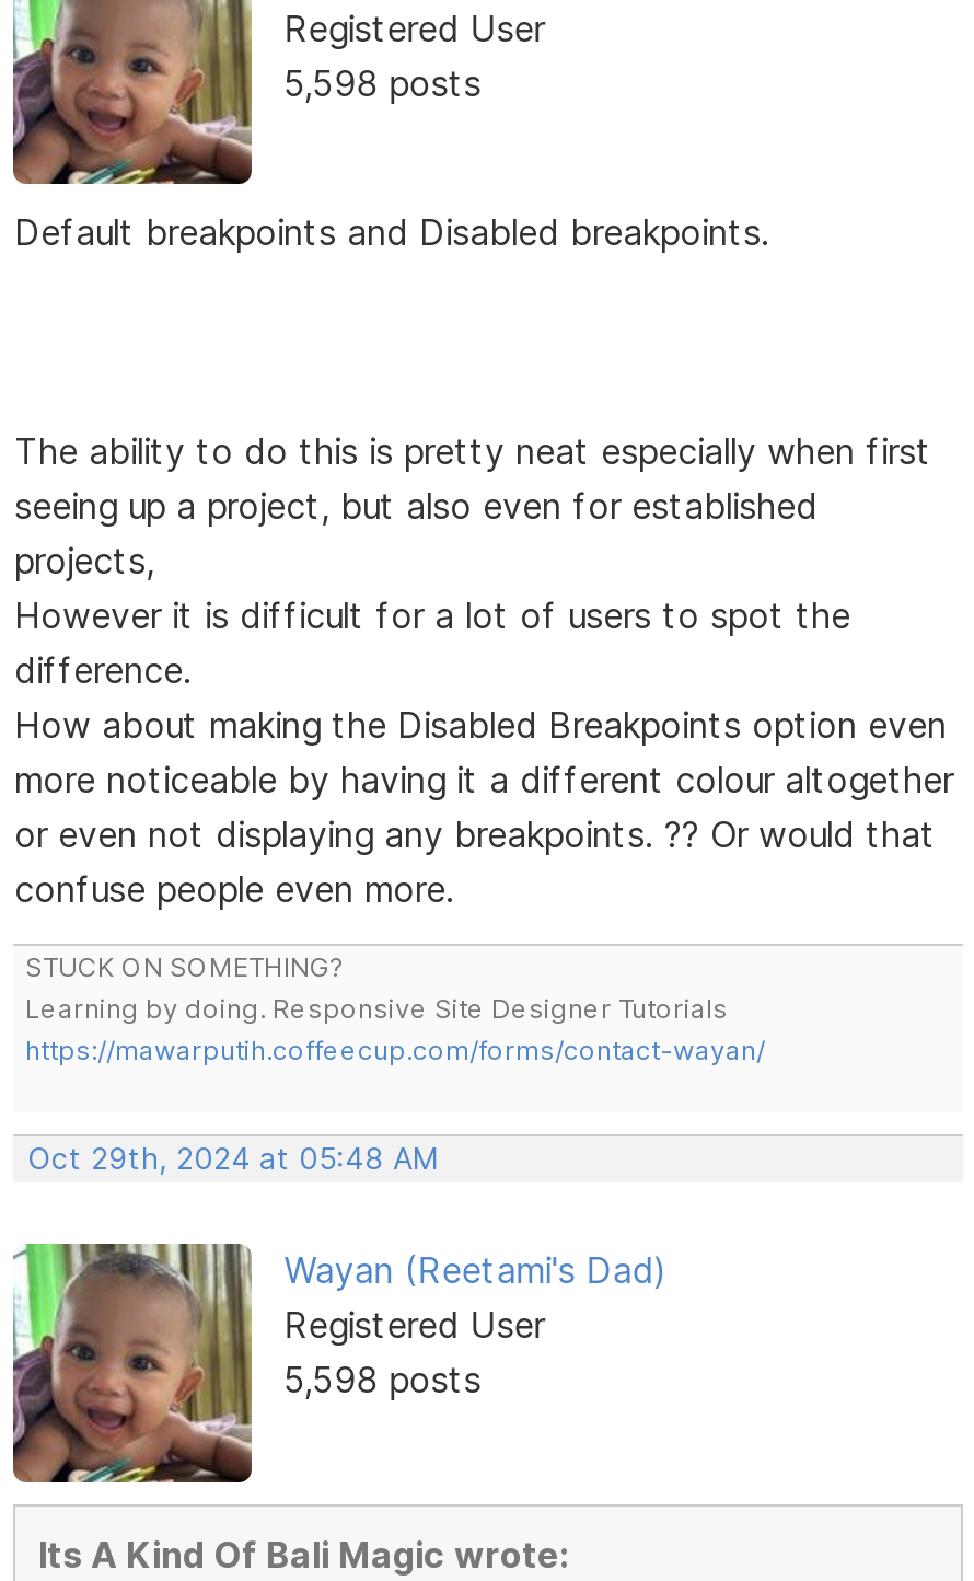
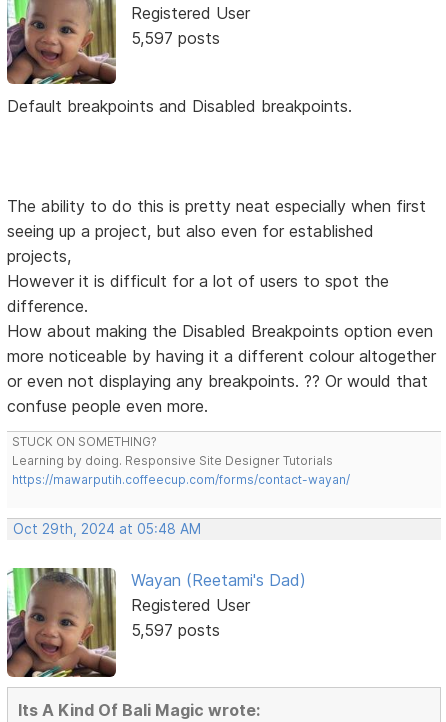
- 5,598 posts
+ 5,597 posts

- 5,598 posts
+ 5,597 posts
